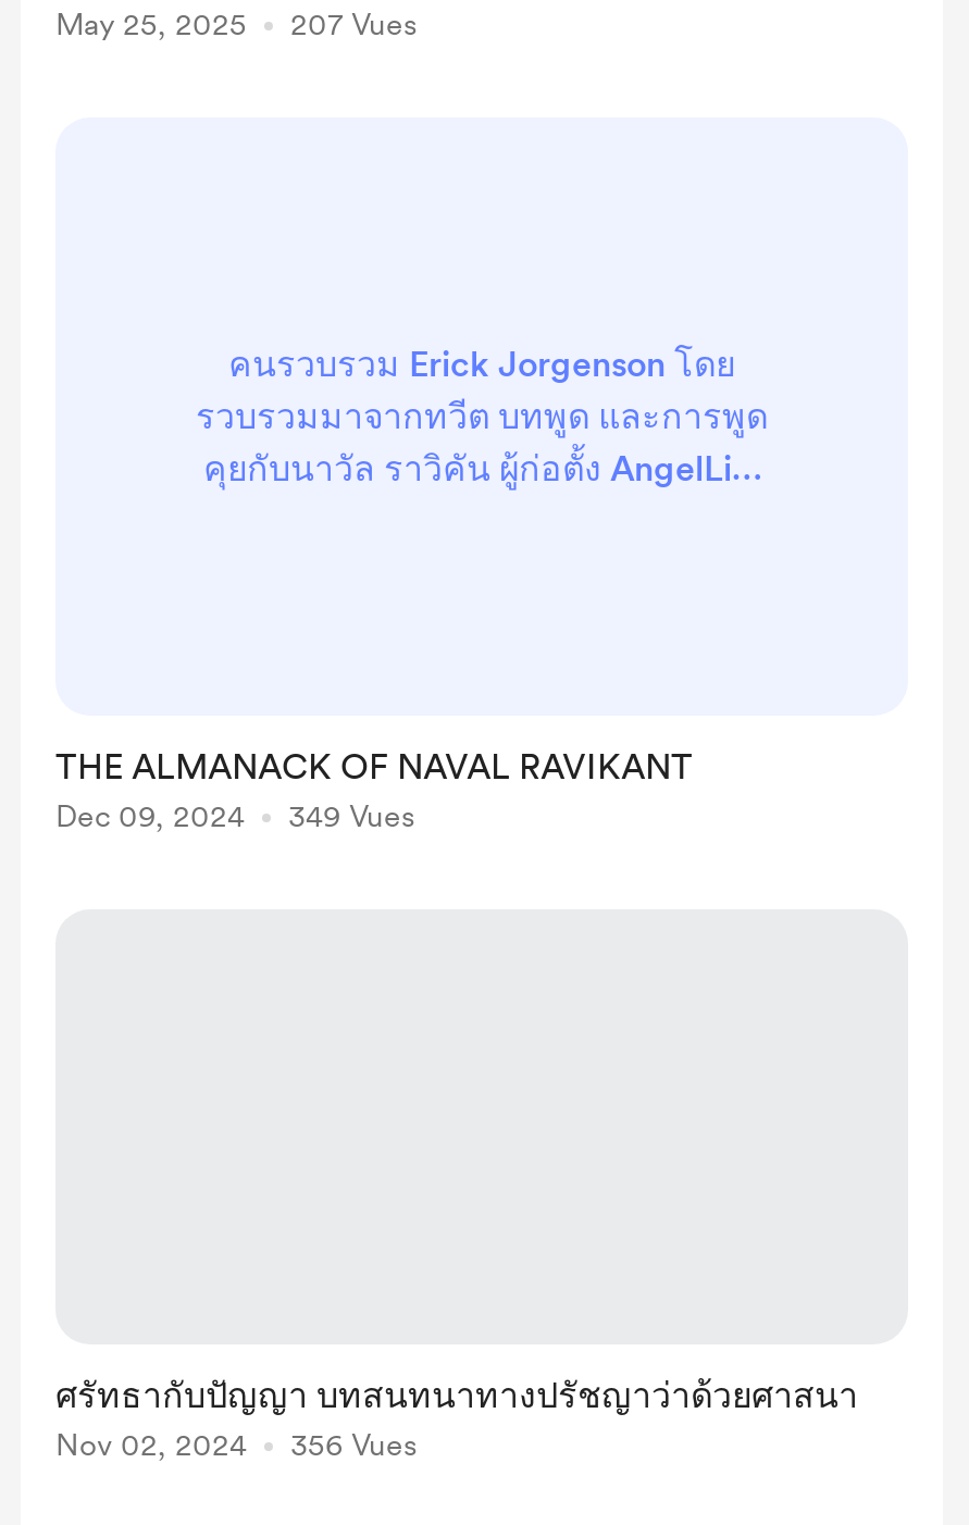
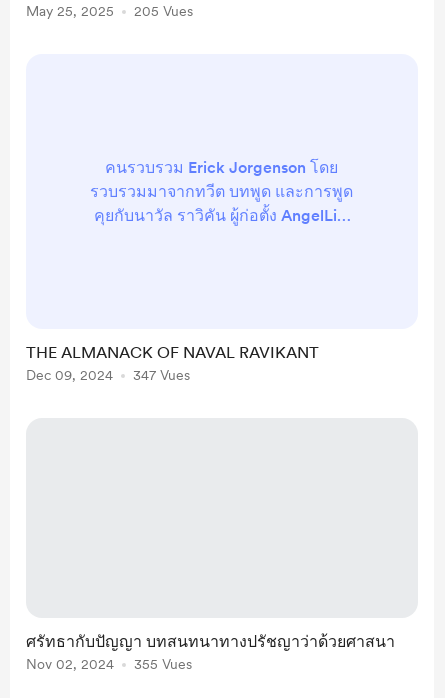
- May 25, 2025 207 Vues
+ May 25, 2025 205 Vues

- Dec 09, 2024 349 Vues
+ Dec 09, 2024 347 Vues

- Nov 02, 2024 356 Vues
+ Nov 02, 2024 355 Vues
